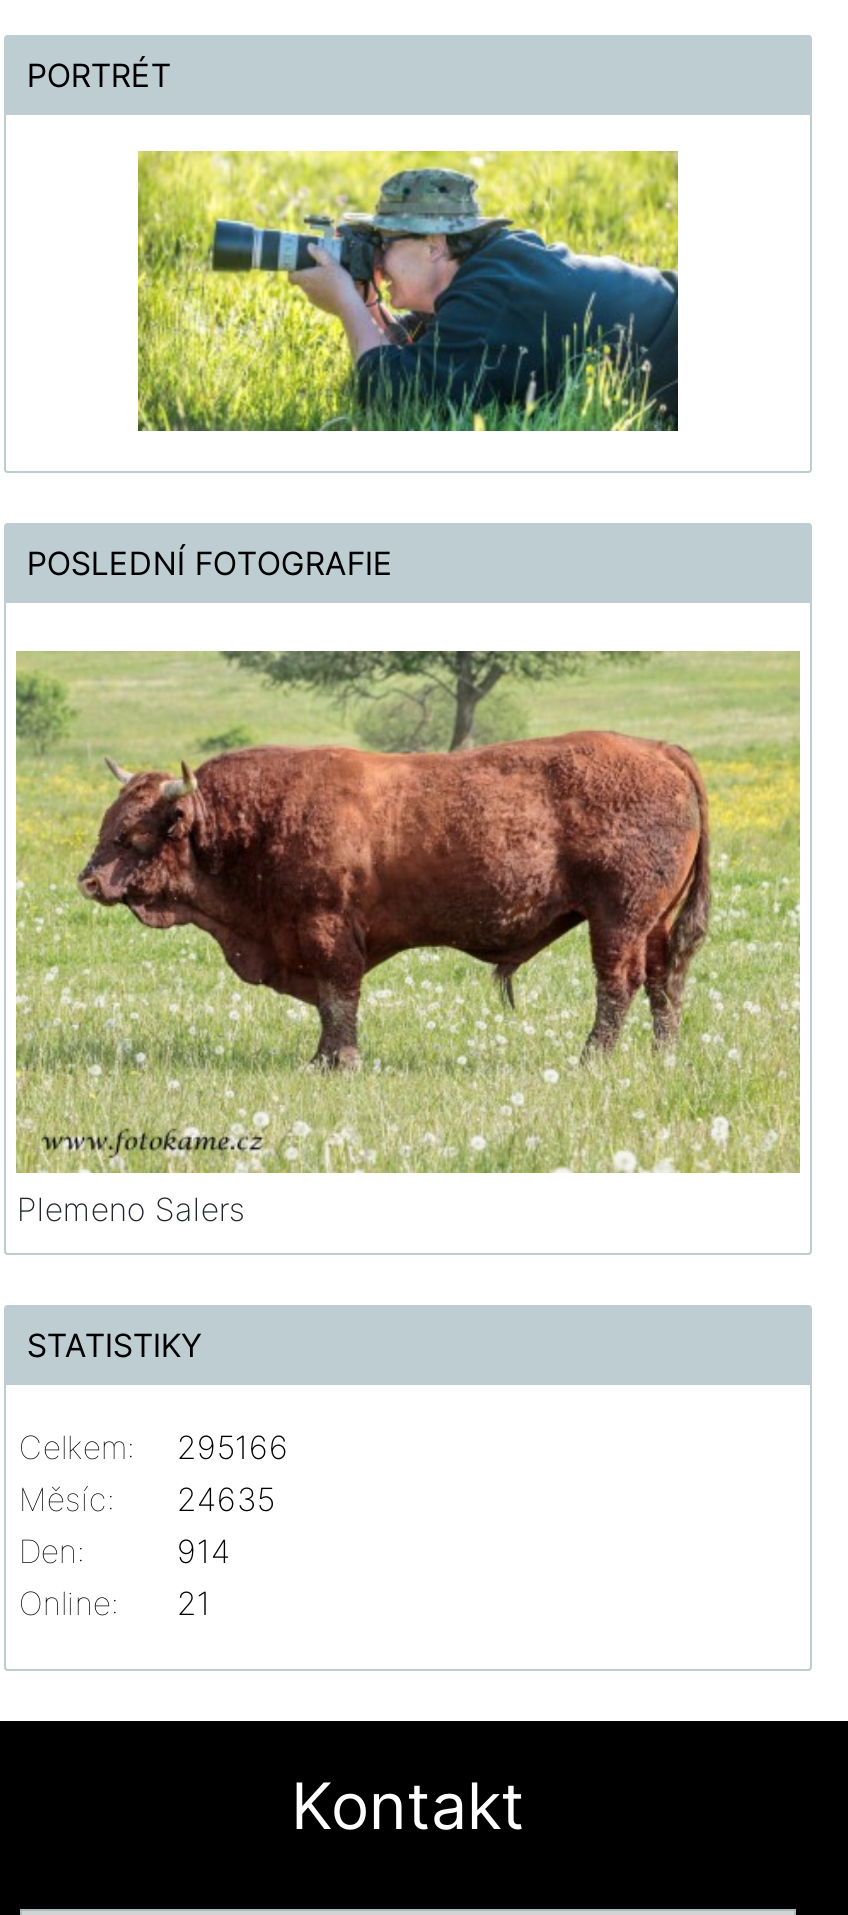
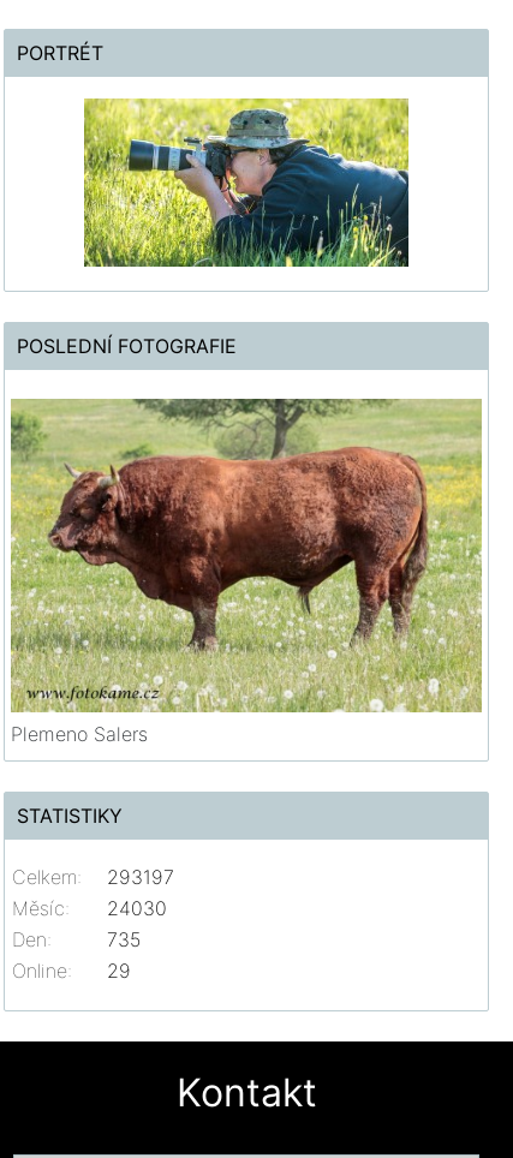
- Celkem: 295166
+ Celkem: 293197

- Měsíc: 24635
+ Měsíc: 24030

- 914
+ 735

- Online: 21
+ Online: 29
